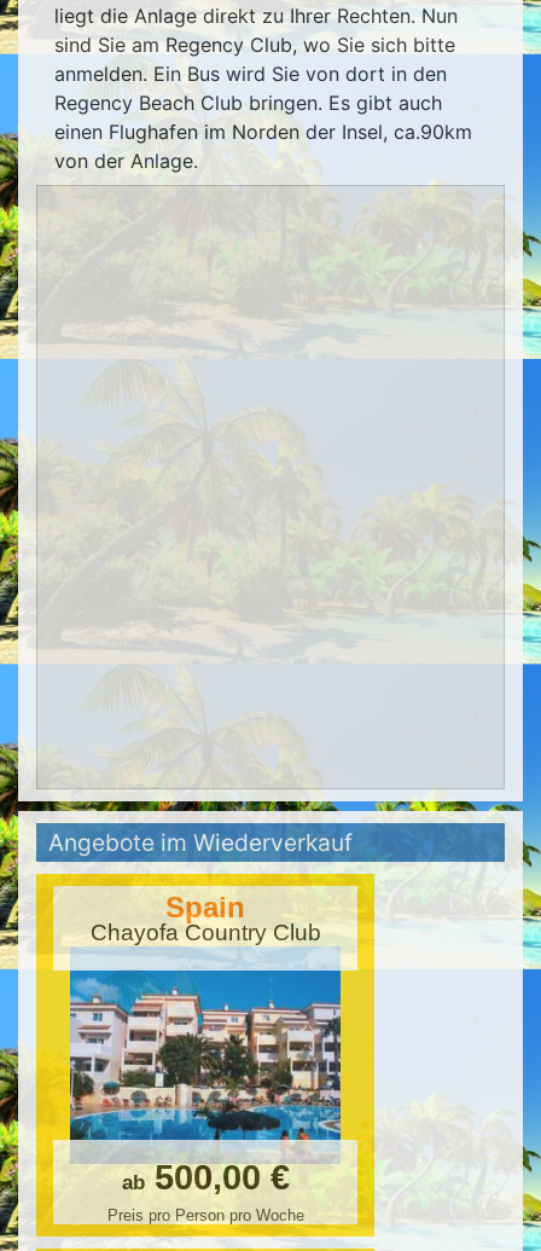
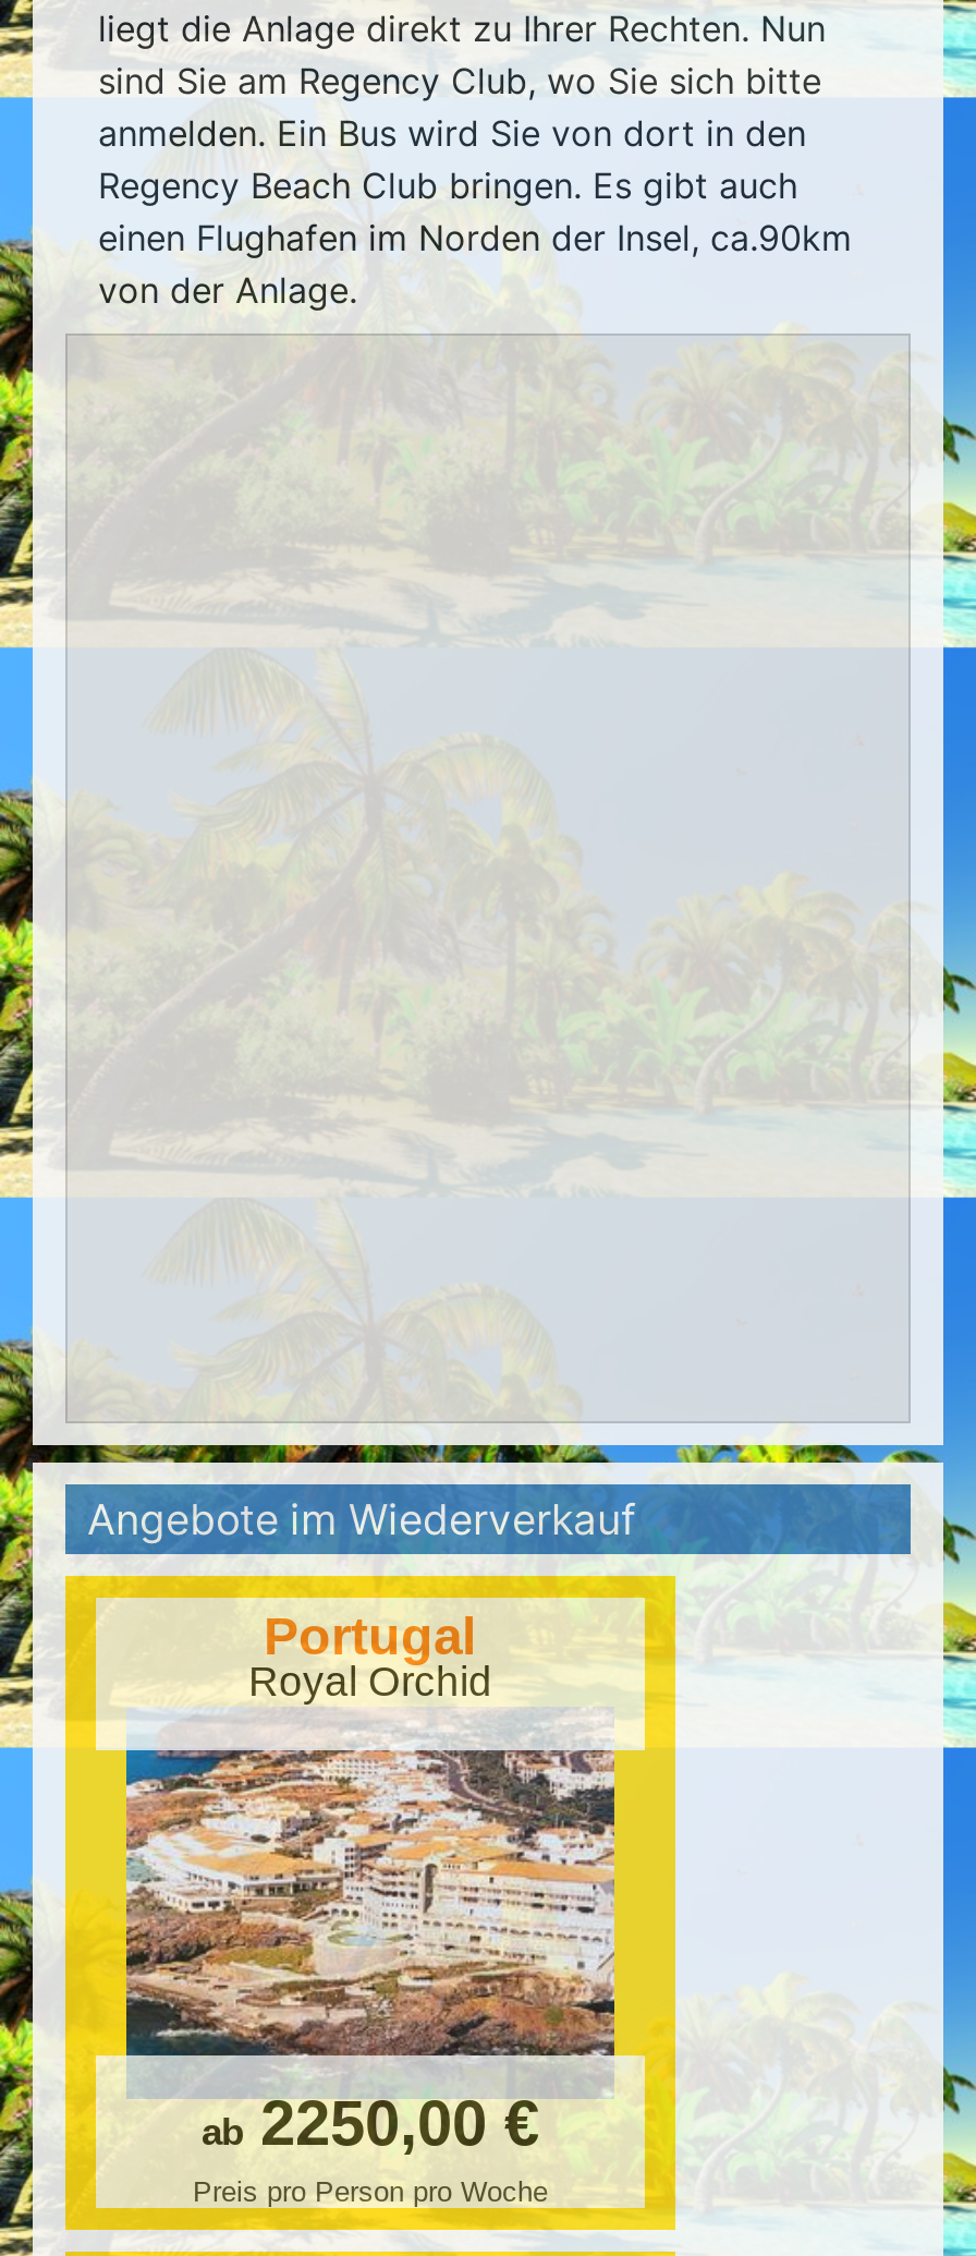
- Spain
- Chayofa Country Club
+ Portugal
+ Royal Orchid

- [image]
- ab 500,00 €
+ [image]
+ ab 2250,00 €
